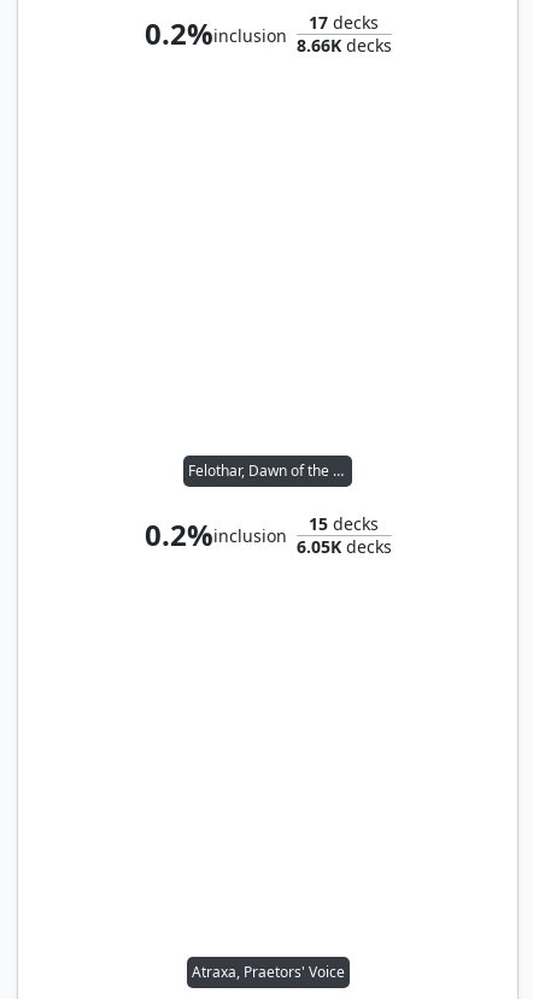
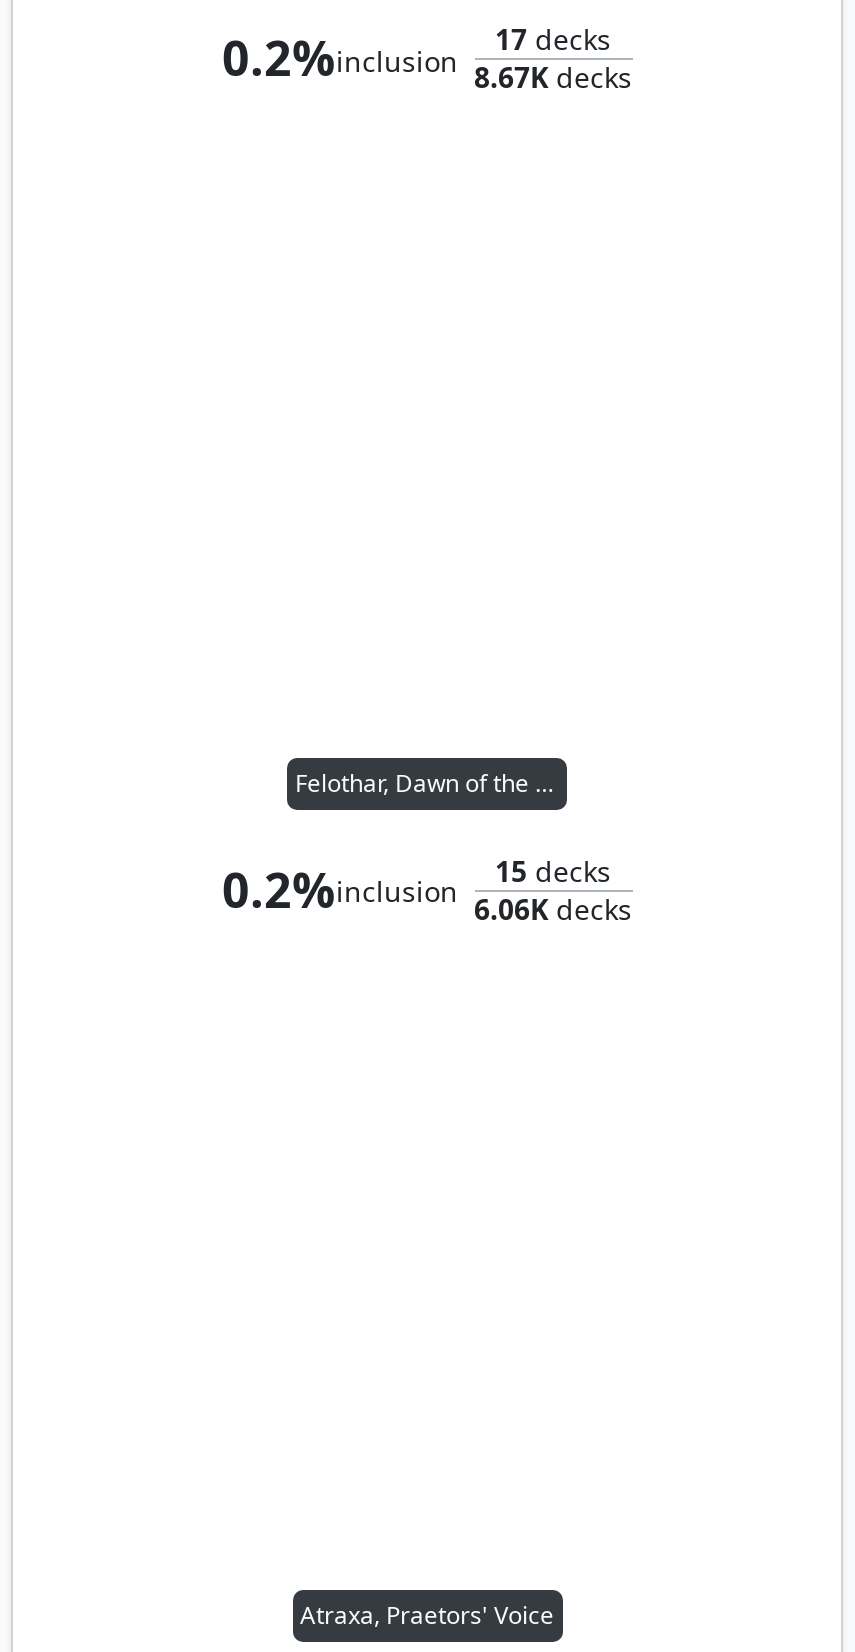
- 0.2%inclusion 8.66K decks 17 decks
+ 0.2%inclusion 8.67K decks 17 decks

- 0.2%inclusion 6.05K decks 15 decks
+ 0.2%inclusion 6.06K decks 15 decks
